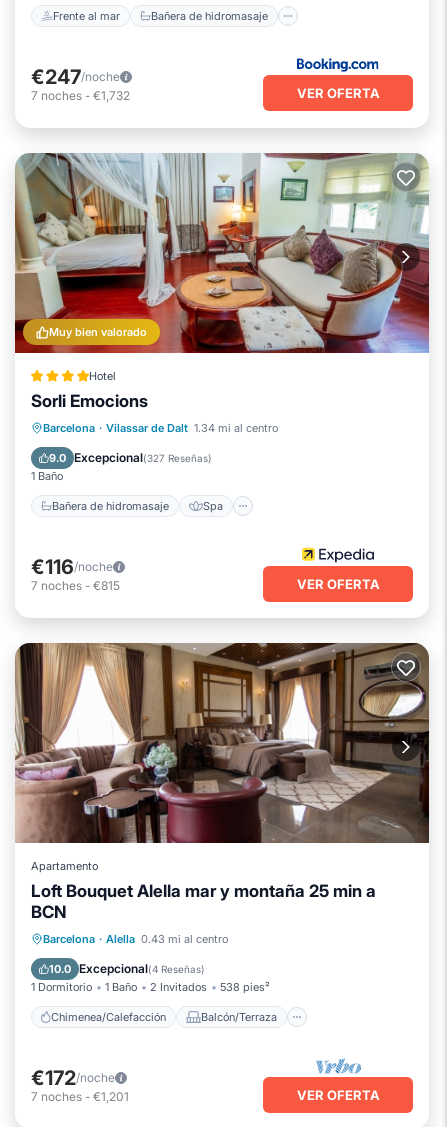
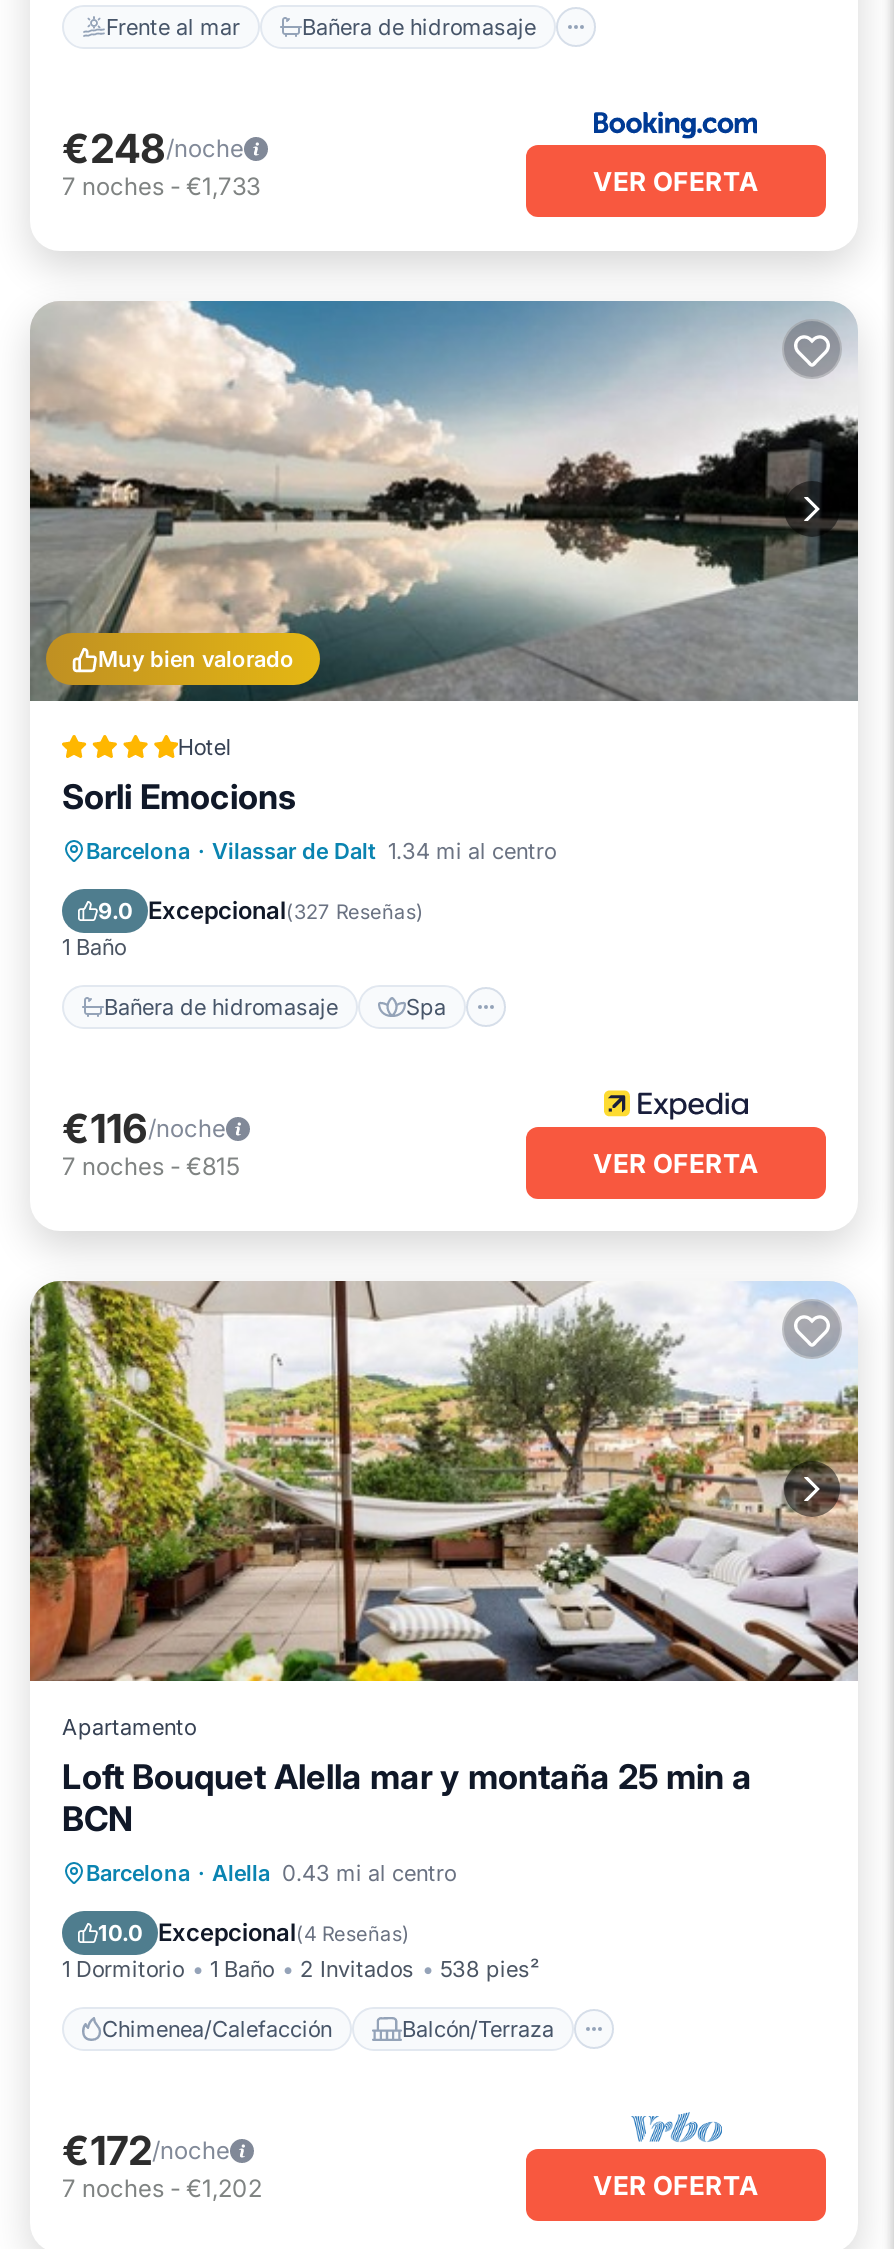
- €247/noche
+ €248/noche

- 7 noches - €1,732
+ 7 noches - €1,733

- [image]
+ [image]

- [image]
+ [image]

- 7 noches - €1,201
+ 7 noches - €1,202
